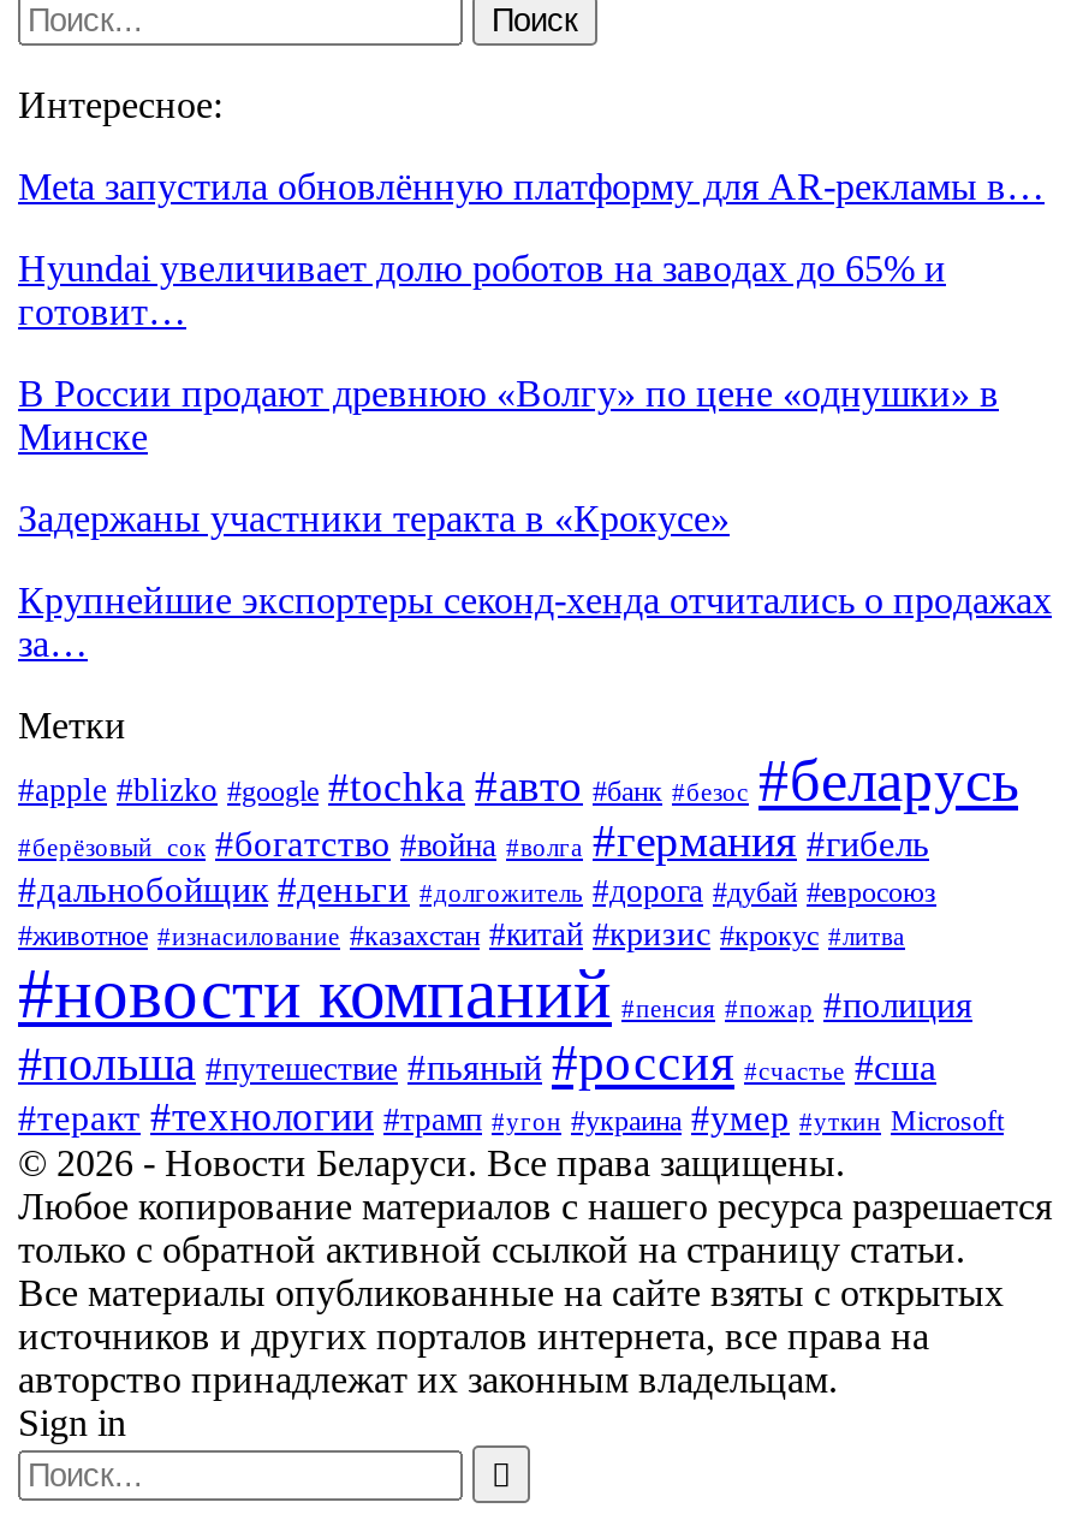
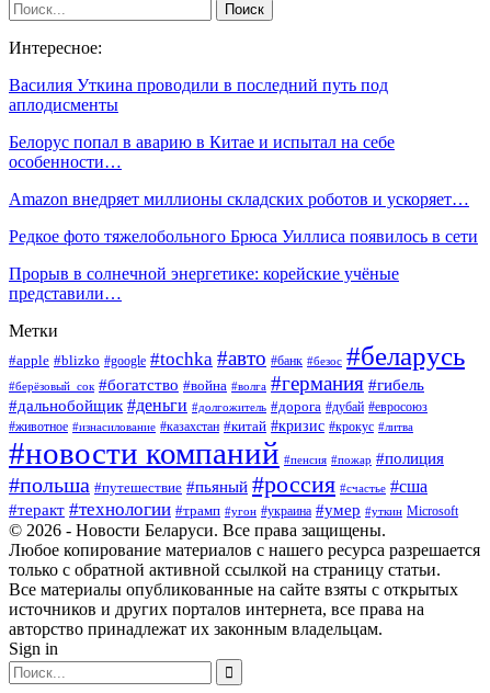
- Meta запустила обновлённую платформу для AR-рекламы в…
+ Василия Уткина проводили в последний путь под
+ аплодисменты

- Hyundai увеличивает долю роботов на заводах до 65% и
- готовит…
+ Белорус попал в аварию в Китае и испытал на себе
+ особенности…

- В России продают древнюю «Волгу» по цене «однушки» в
- Минске
+ Amazon внедряет миллионы складских роботов и ускоряет…

- Задержаны участники теракта в «Крокусе»
+ Редкое фото тяжелобольного Брюса Уиллиса появилось в сети

- Крупнейшие экспортеры секонд-хенда отчитались о продажах
- за…
+ Прорыв в солнечной энергетике: корейские учёные
+ представили…
